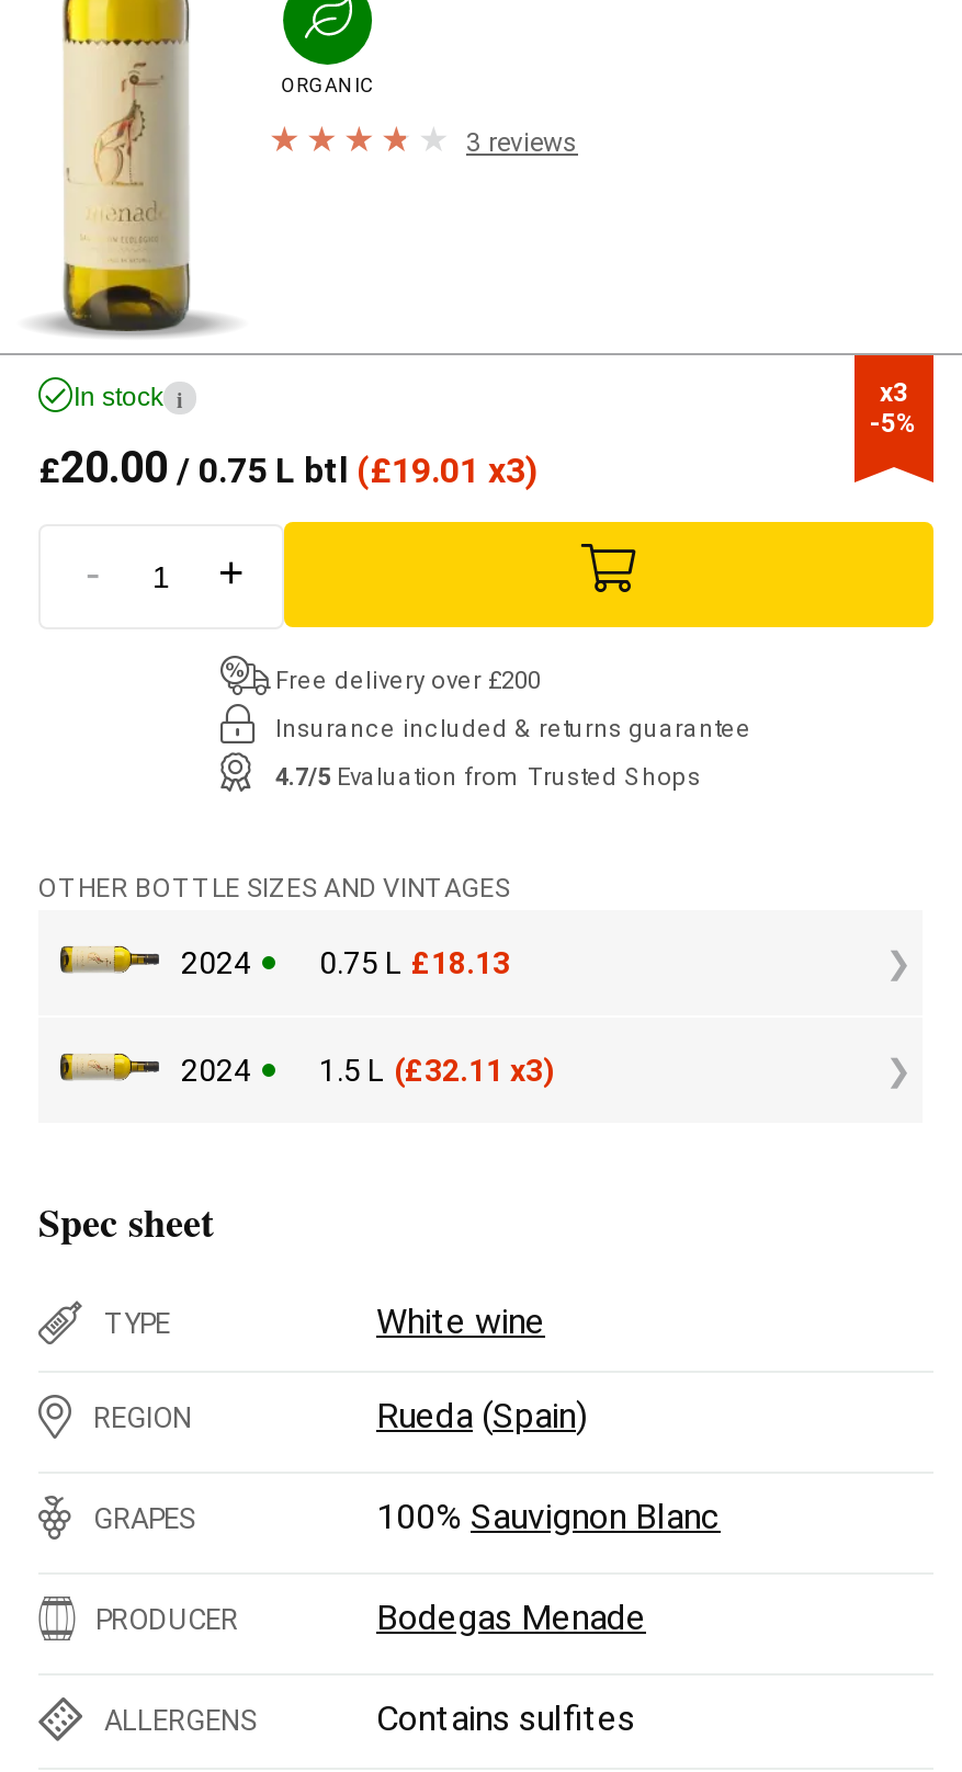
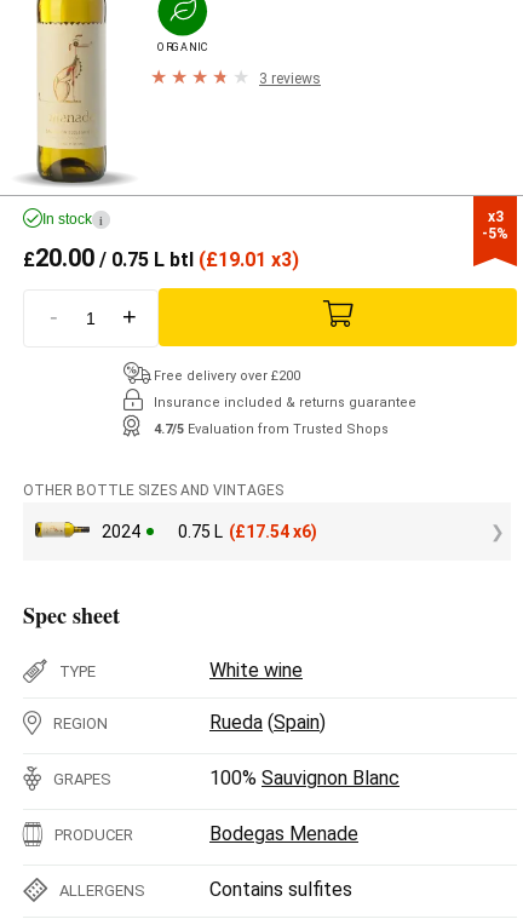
- 0.75 L £18.13
- 2024
- 1.5 L (£32.11 x3)
+ 0.75 L (£17.54 x6)
